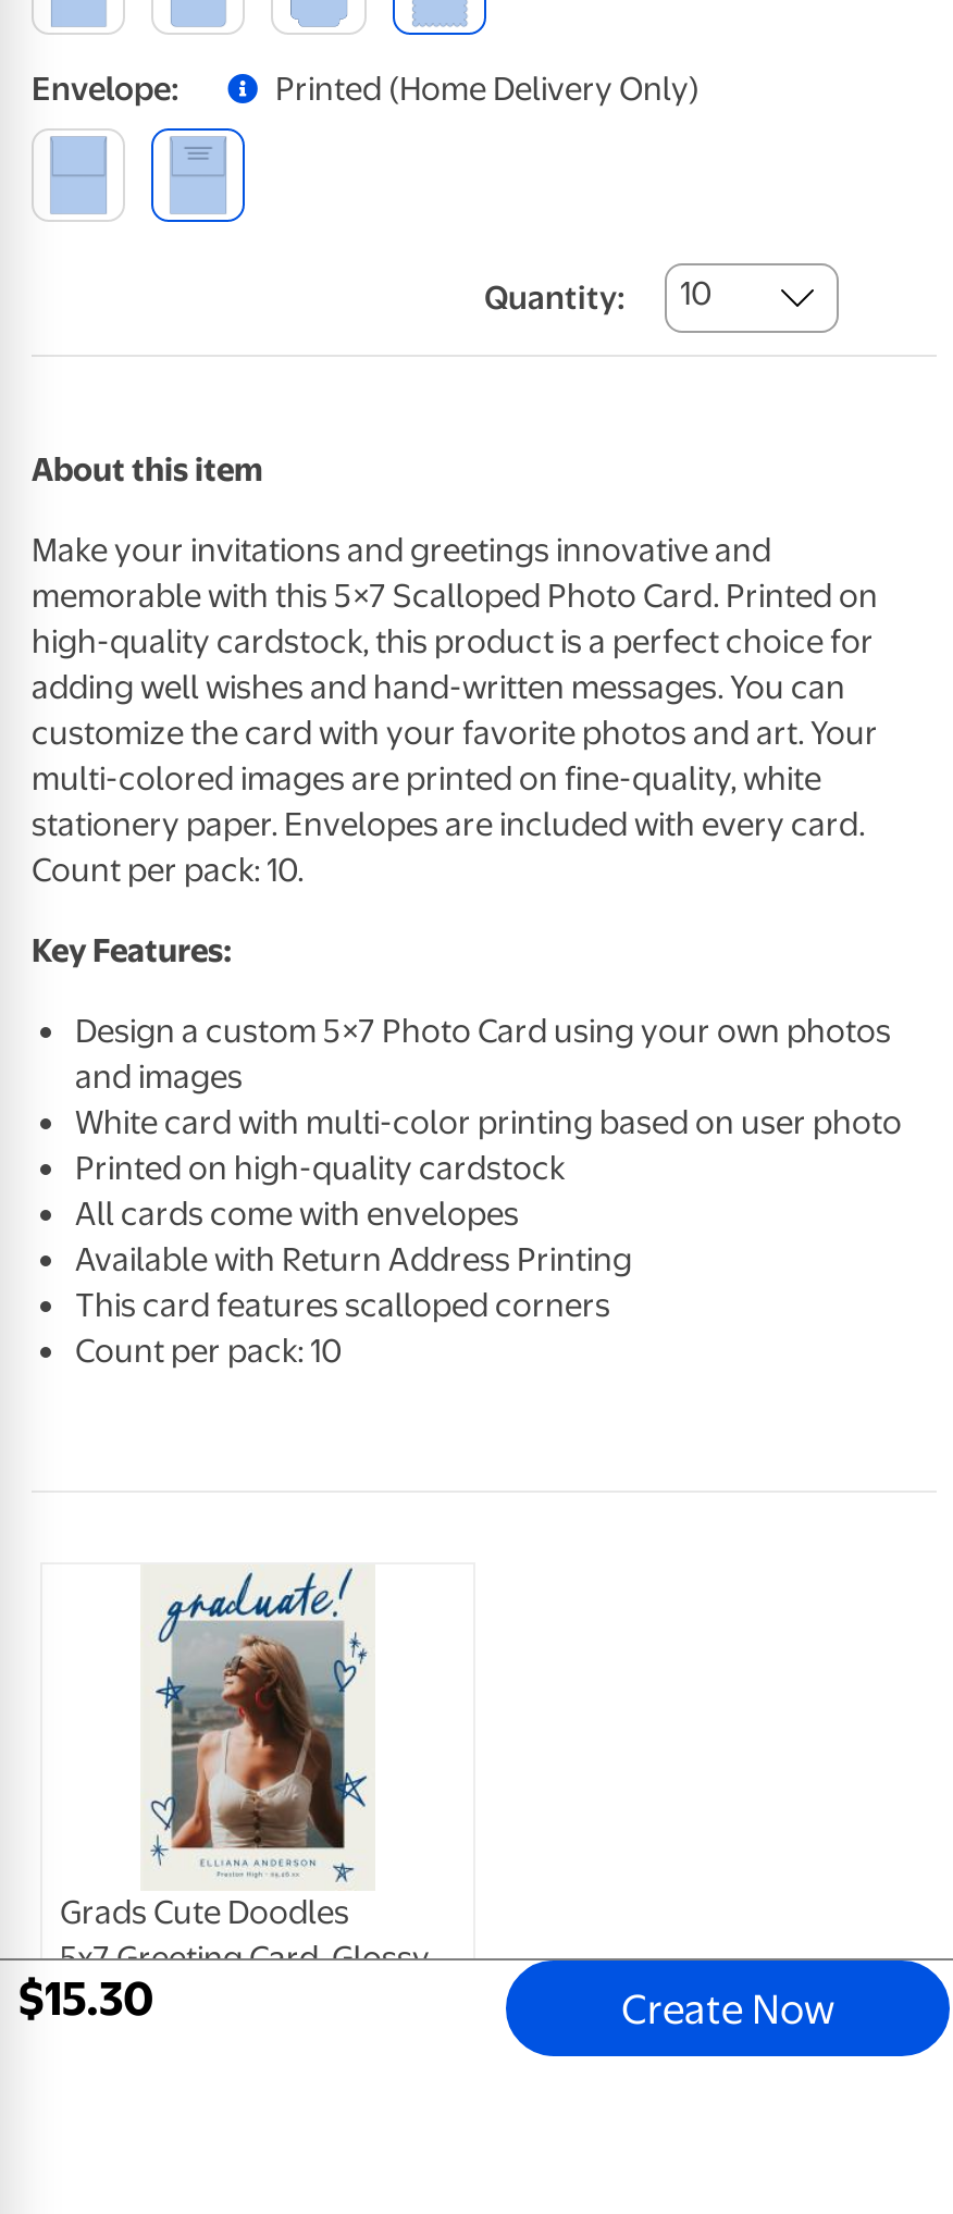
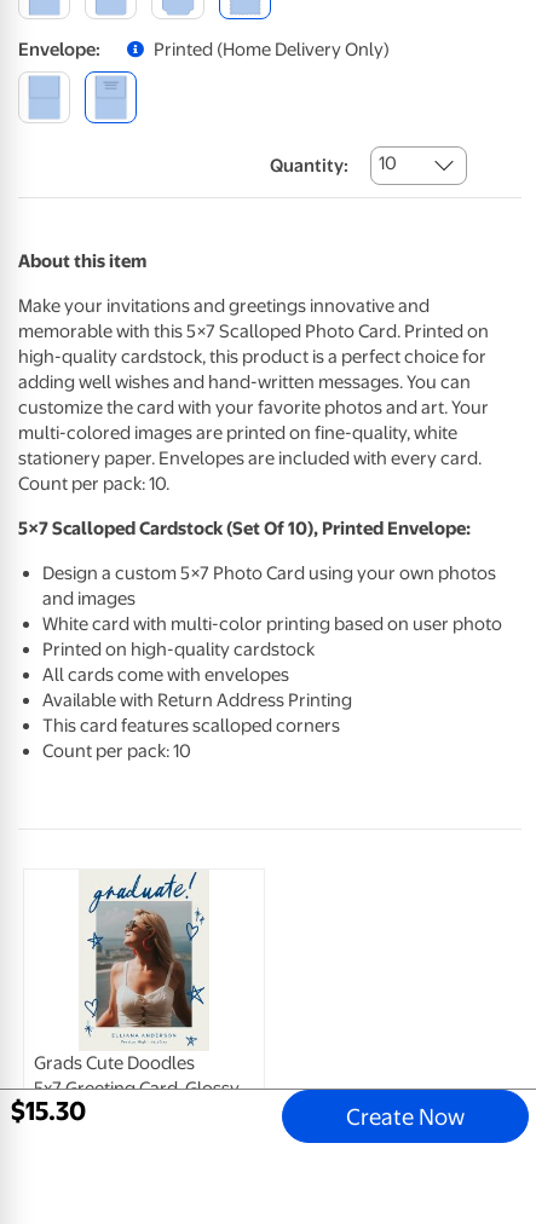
- Key Features:
+ 5×7 Scalloped Cardstock (Set Of 10), Printed Envelope:
